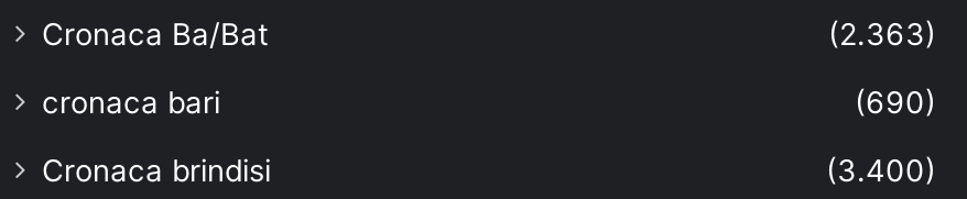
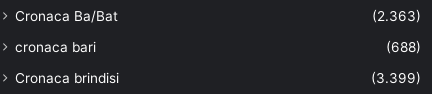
- (690)
+ (688)

- (3.400)
+ (3.399)
